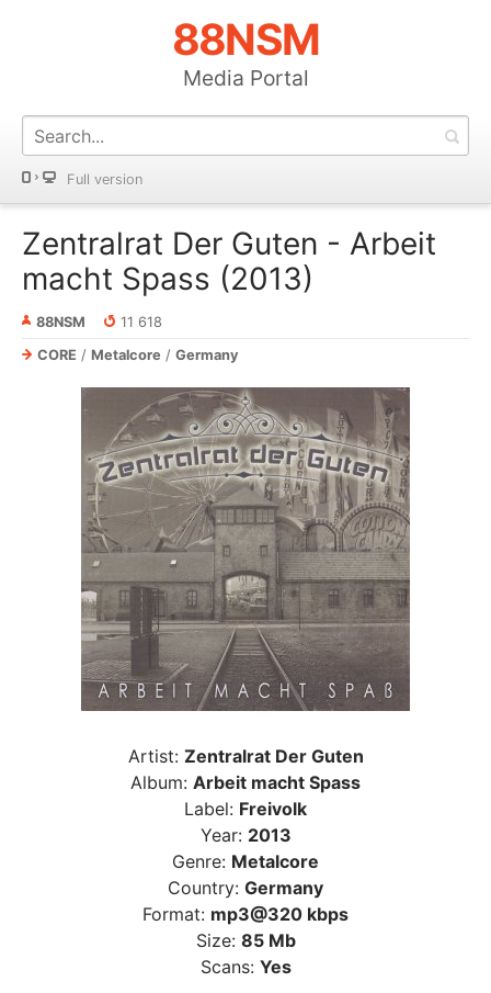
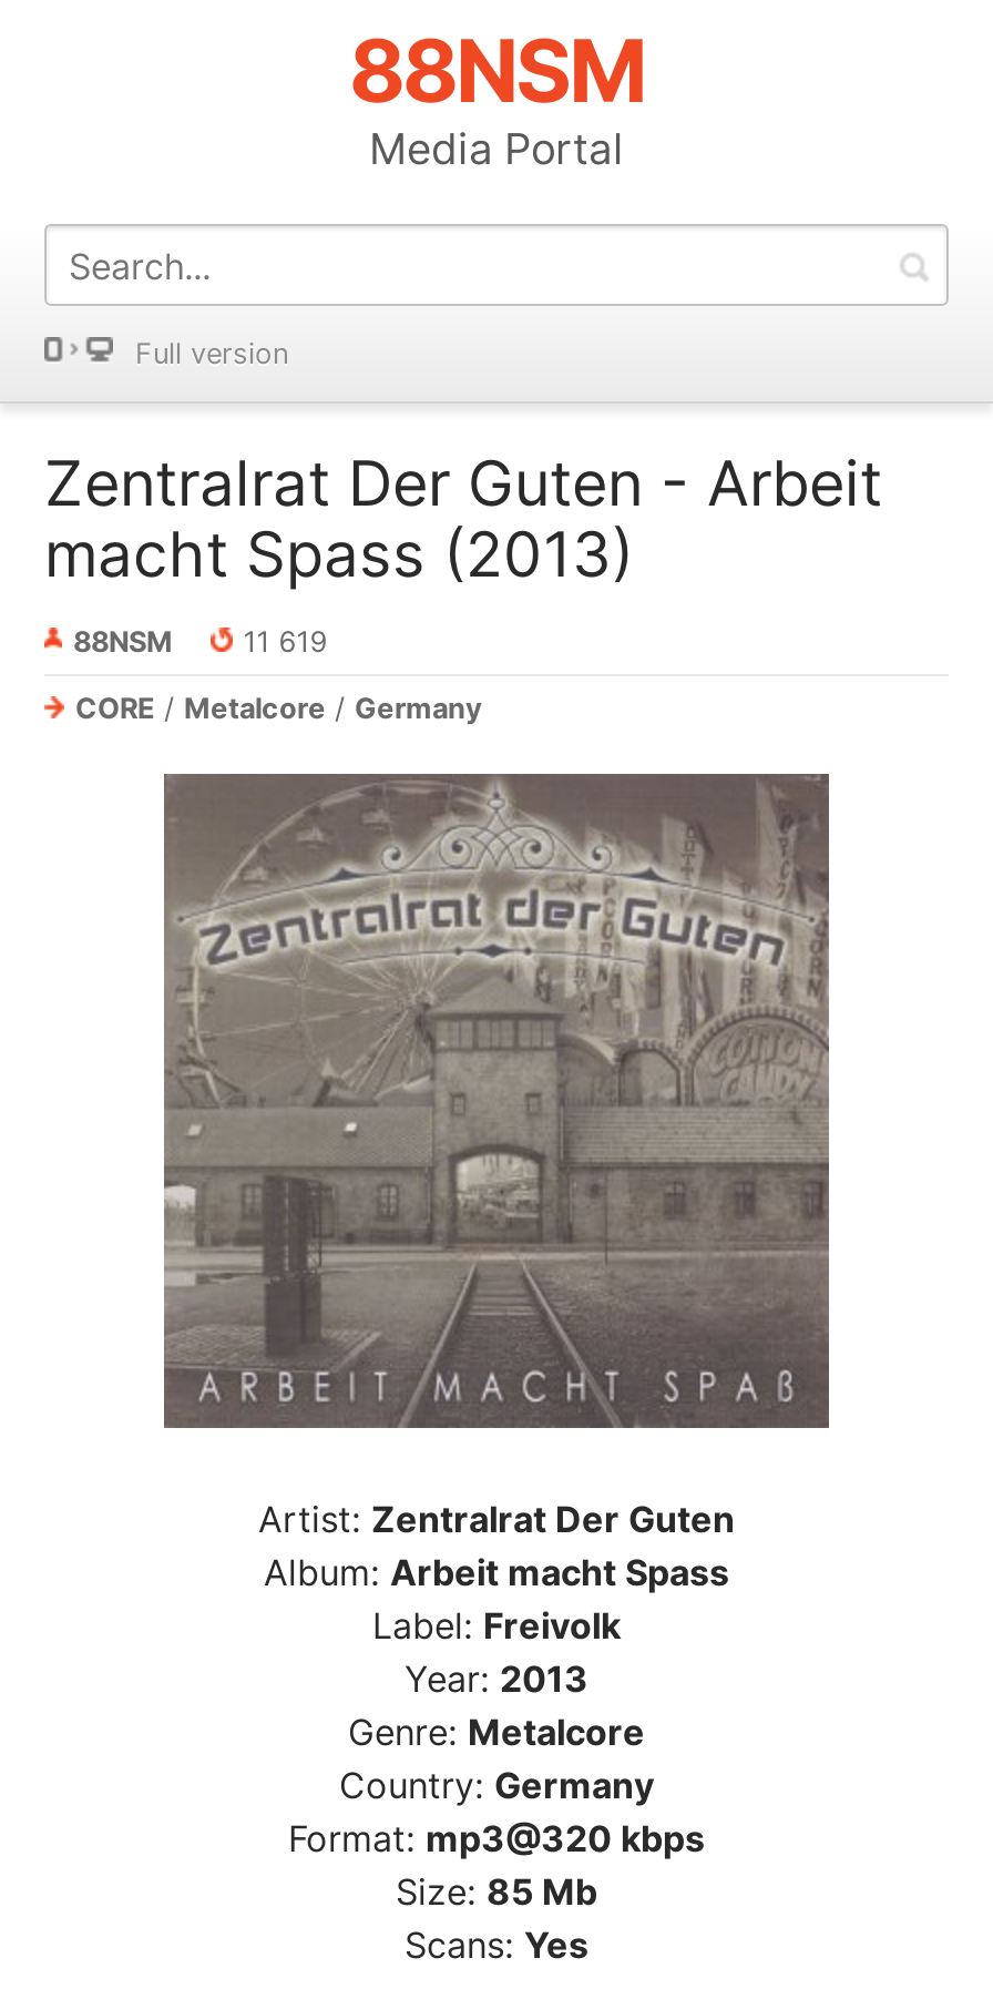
- 11 618
+ 11 619
